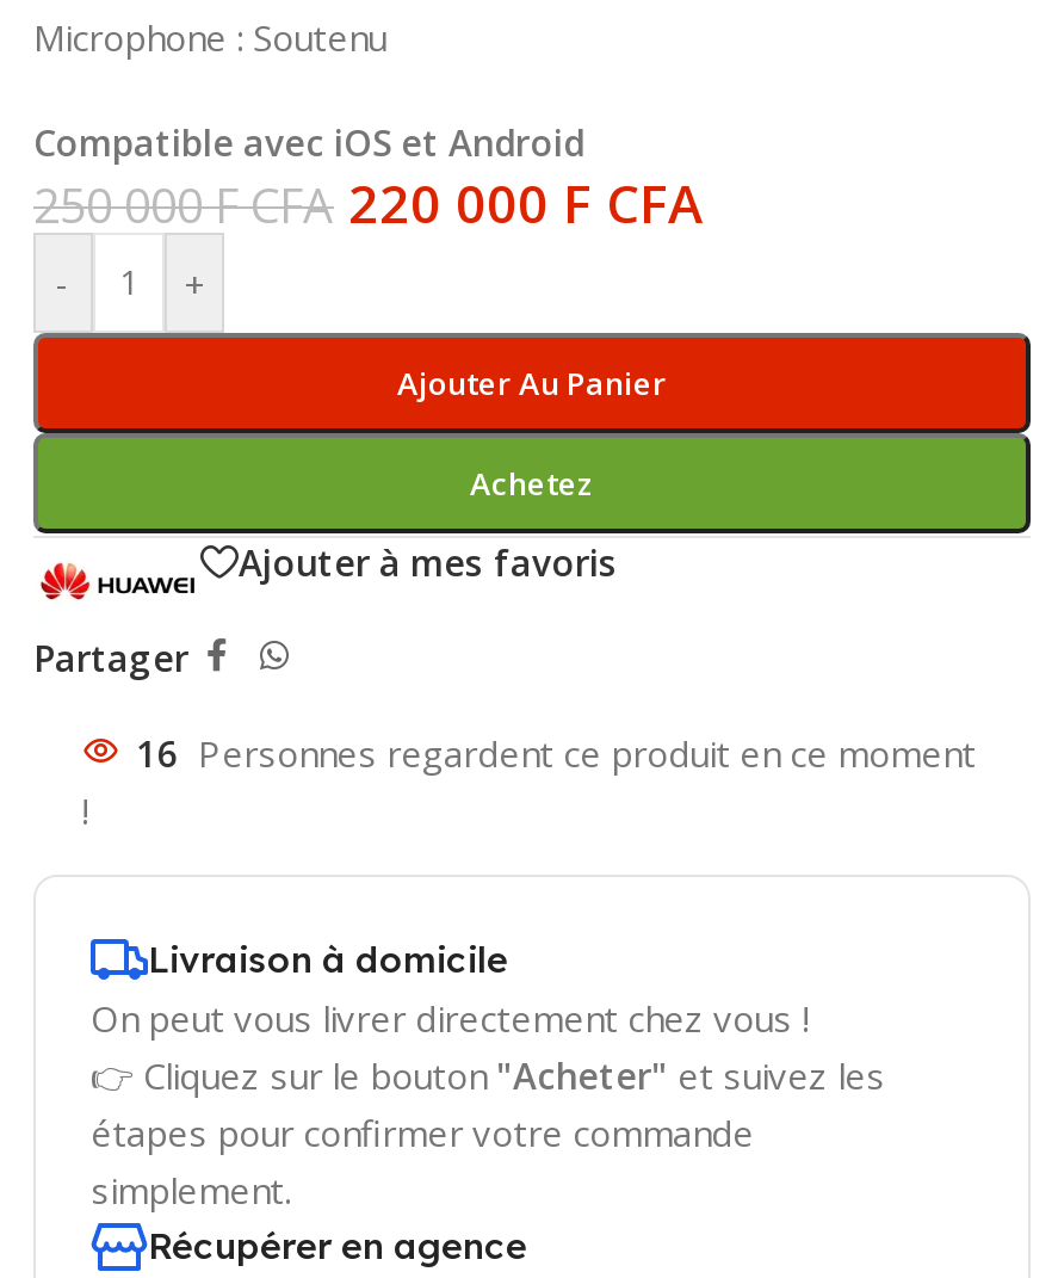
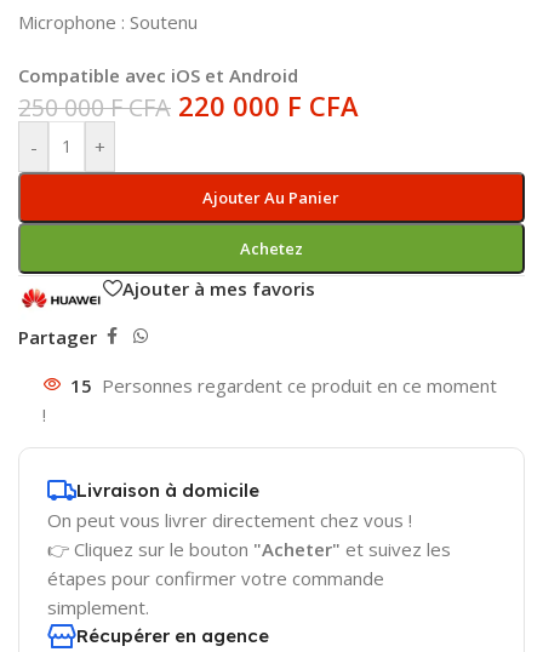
- 16 Personnes regardent ce produit en ce moment
+ 15 Personnes regardent ce produit en ce moment
